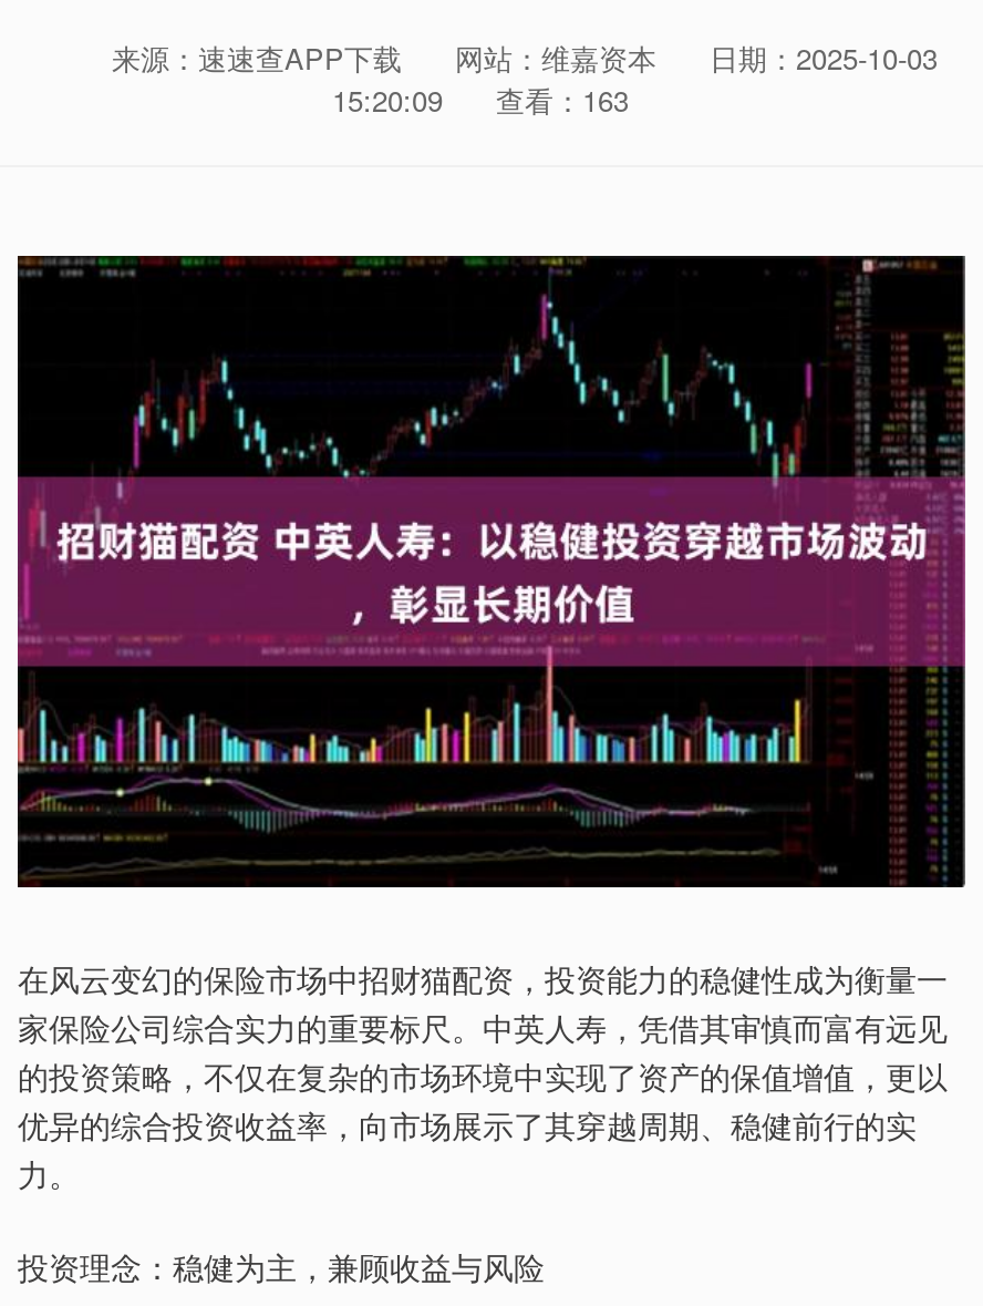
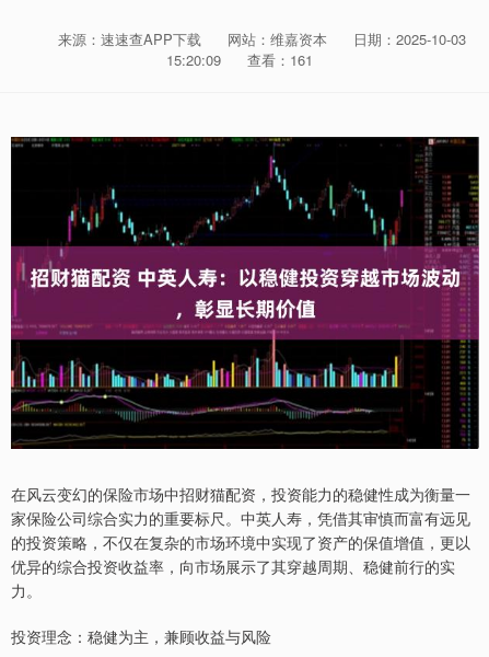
- 15:20:09 查看：163
+ 15:20:09 查看：161
